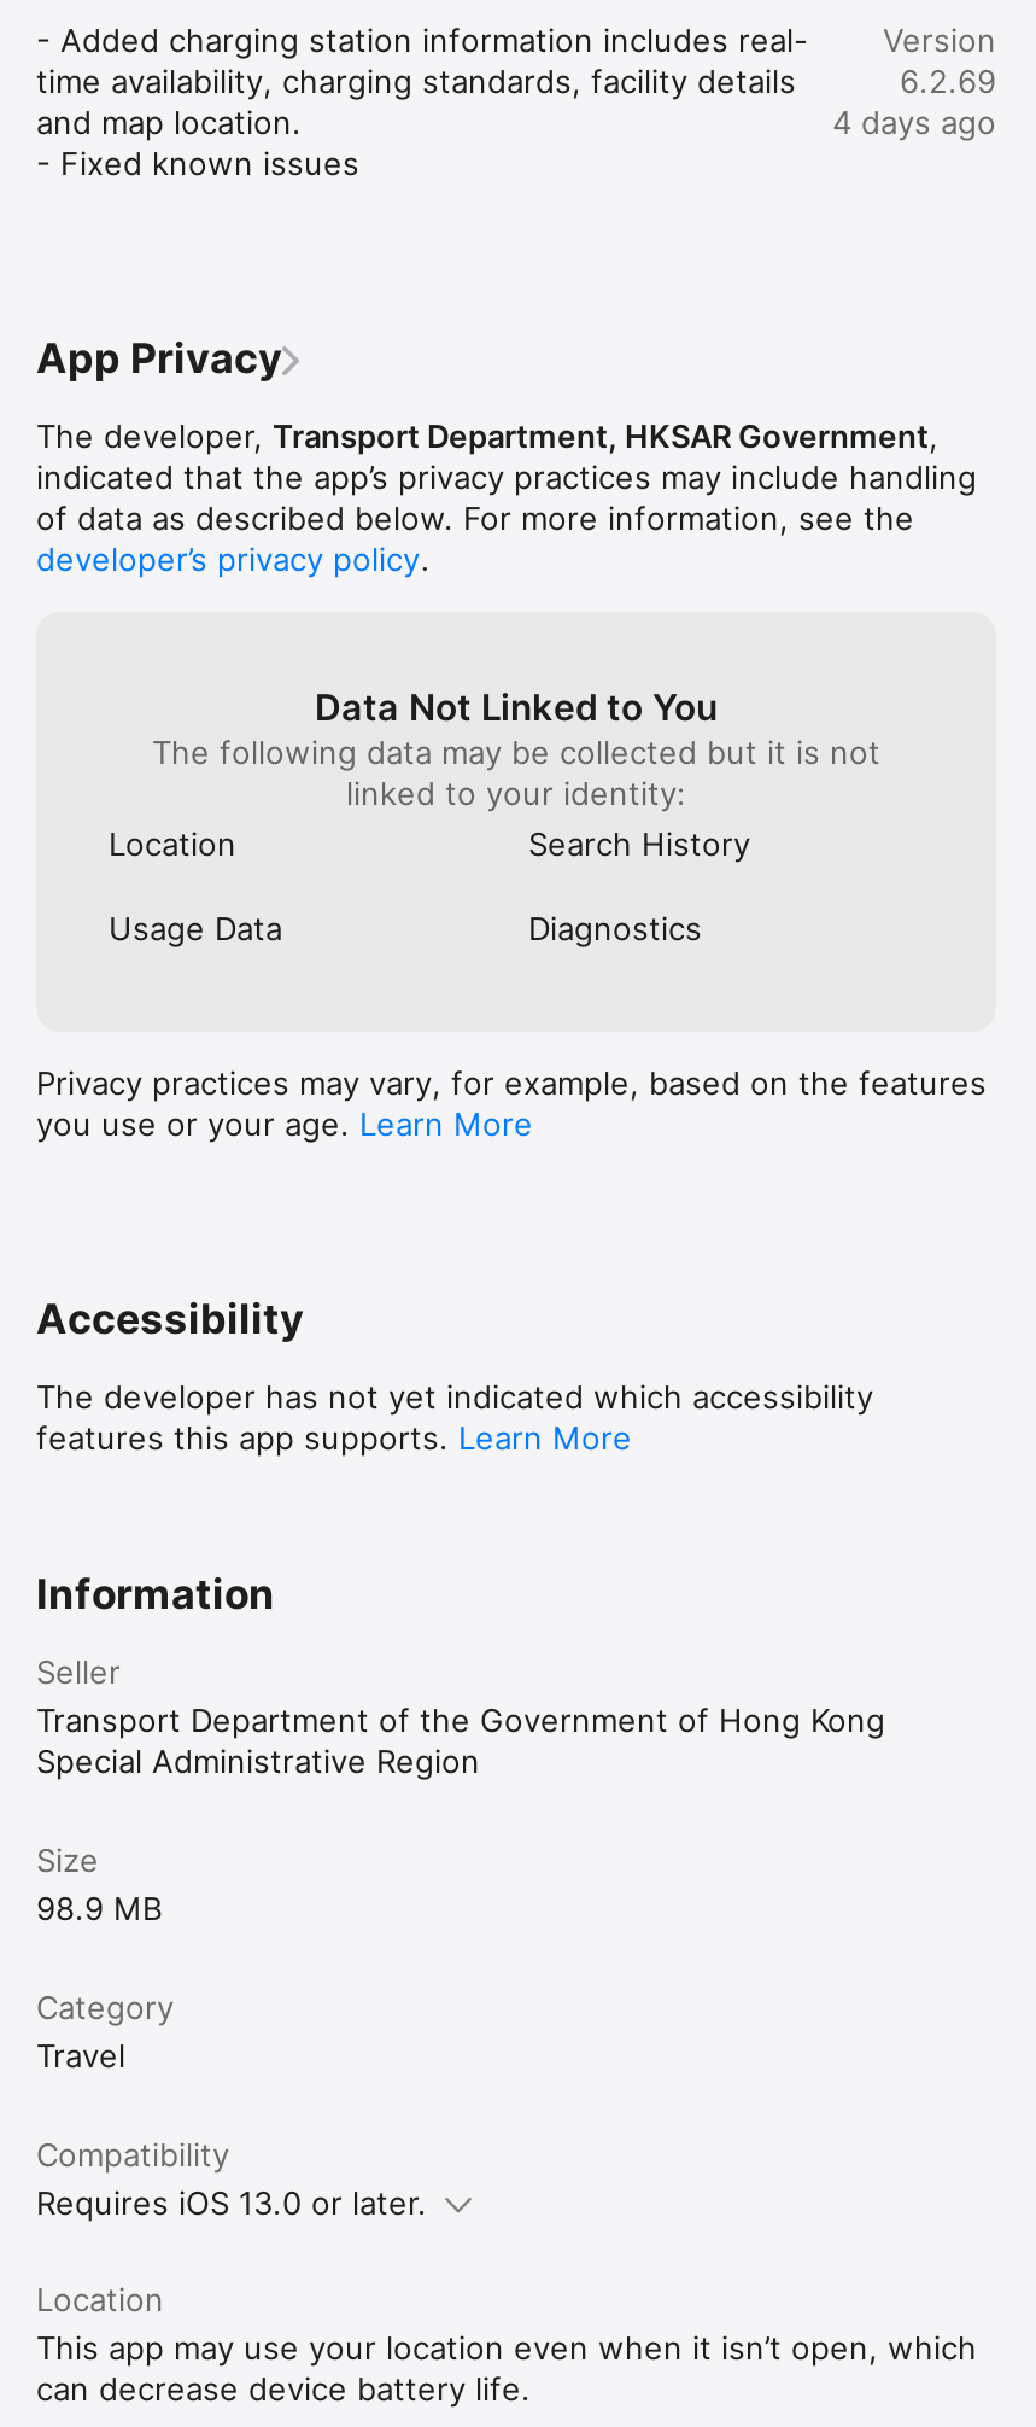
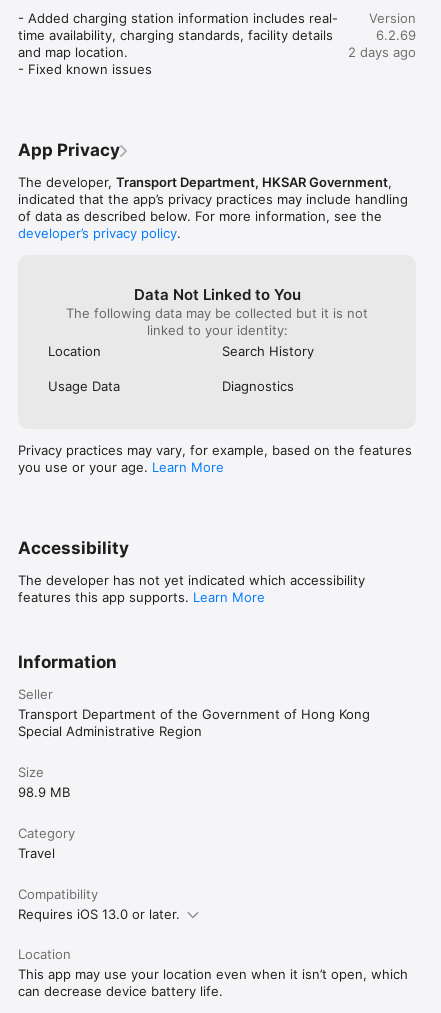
- 4 days ago
+ 2 days ago
